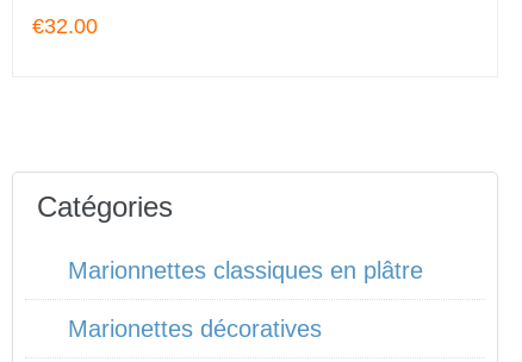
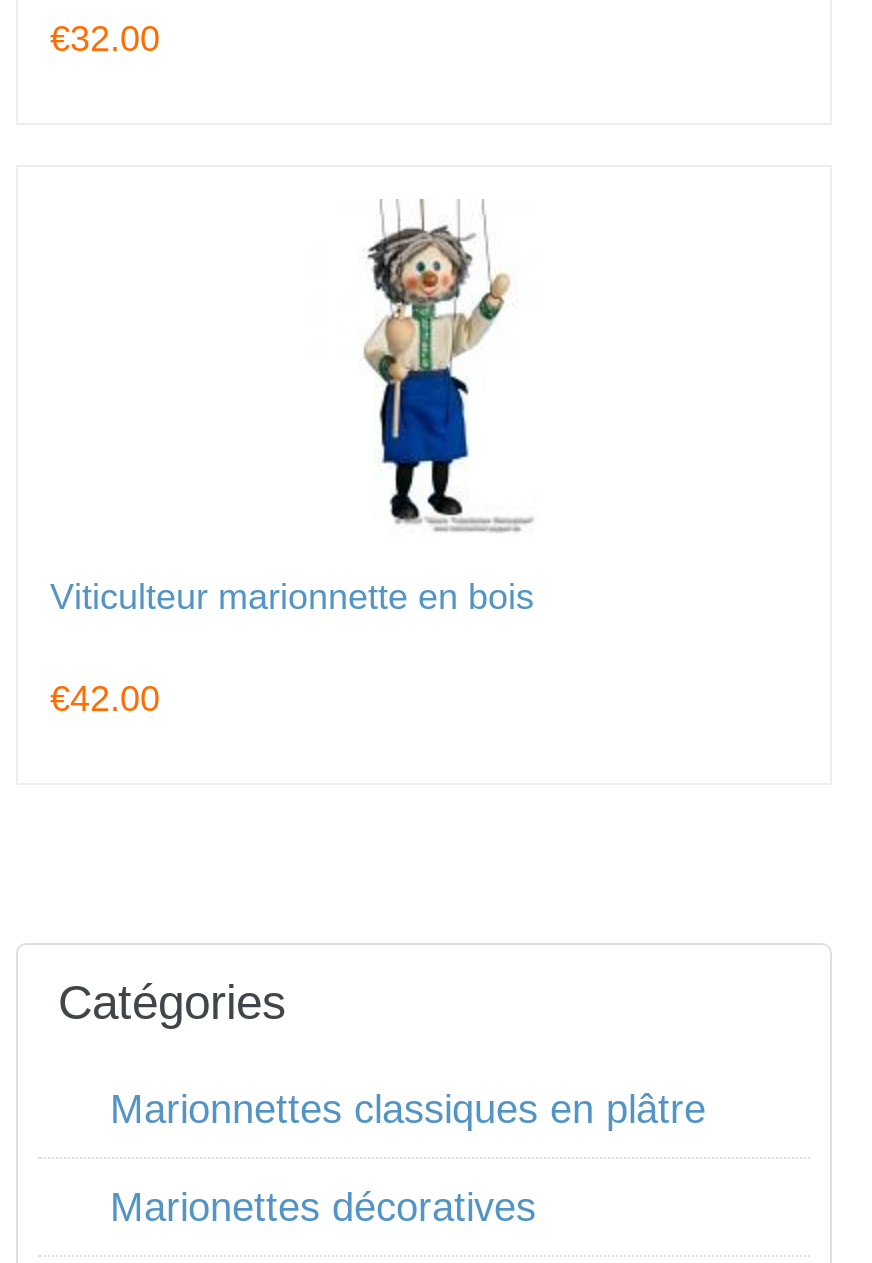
+ [image]
+ Viticulteur marionnette en bois
+ €42.00
